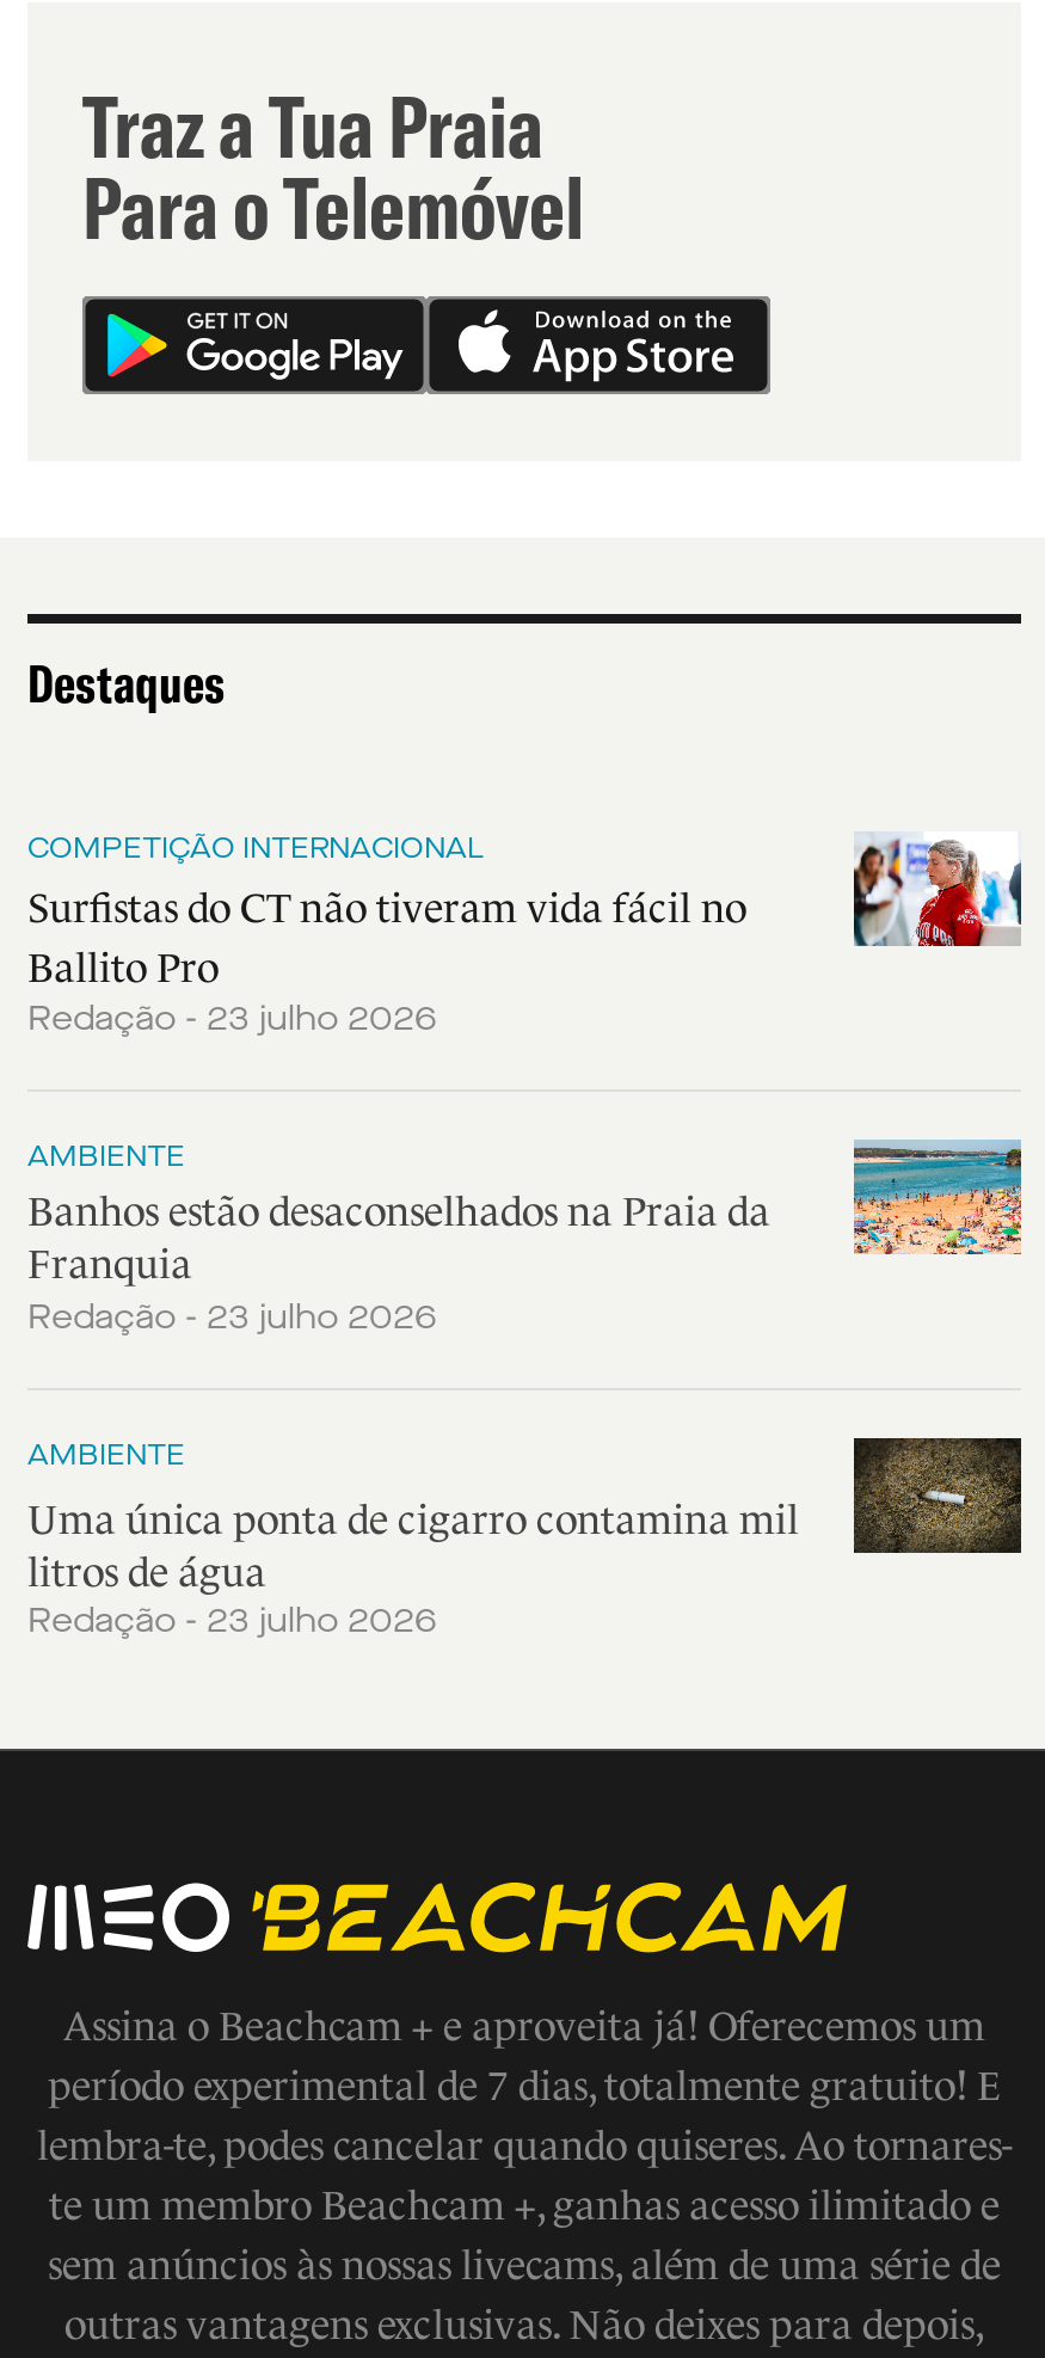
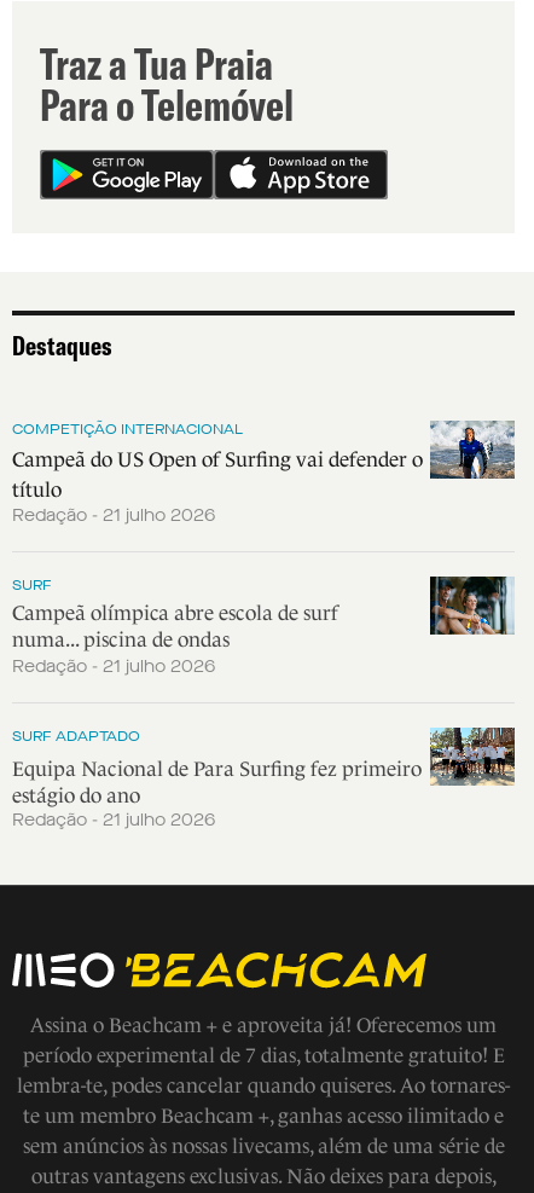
- [image]
+ [image]

- Surfistas do CT não tiveram vida fácil no
- Ballito Pro
- Redação - 23 julho 2026
+ Campeã do US Open of Surfing vai defender o
+ título
+ Redação - 21 julho 2026

- AMBIENTE
- Banhos estão desaconselhados na Praia da
- Franquia
- Redação - 23 julho 2026
+ SURF
+ Campeã olímpica abre escola de surf
+ numa... piscina de ondas
+ Redação - 21 julho 2026

- [image]
+ [image]

- AMBIENTE
+ SURF ADAPTADO

- [image]
- Uma única ponta de cigarro contamina mil
- litros de água
- Redação - 23 julho 2026
+ [image]
+ Equipa Nacional de Para Surfing fez primeiro
+ estágio do ano
+ Redação - 21 julho 2026
